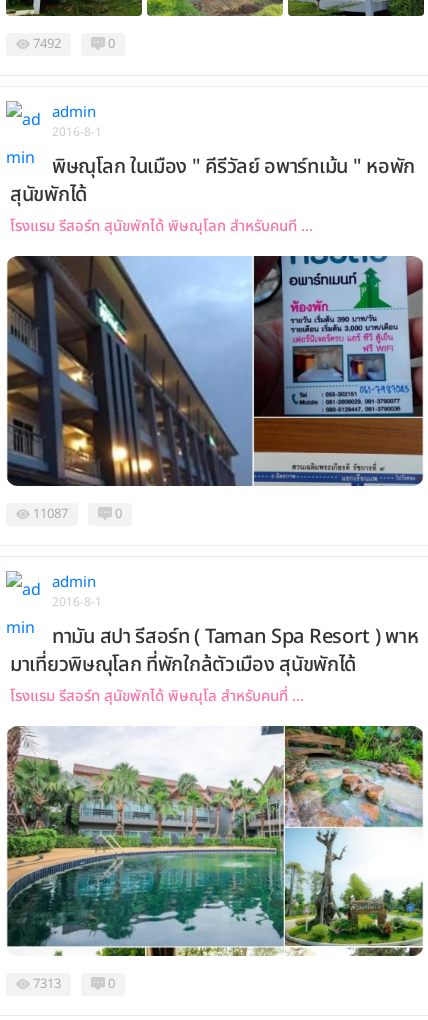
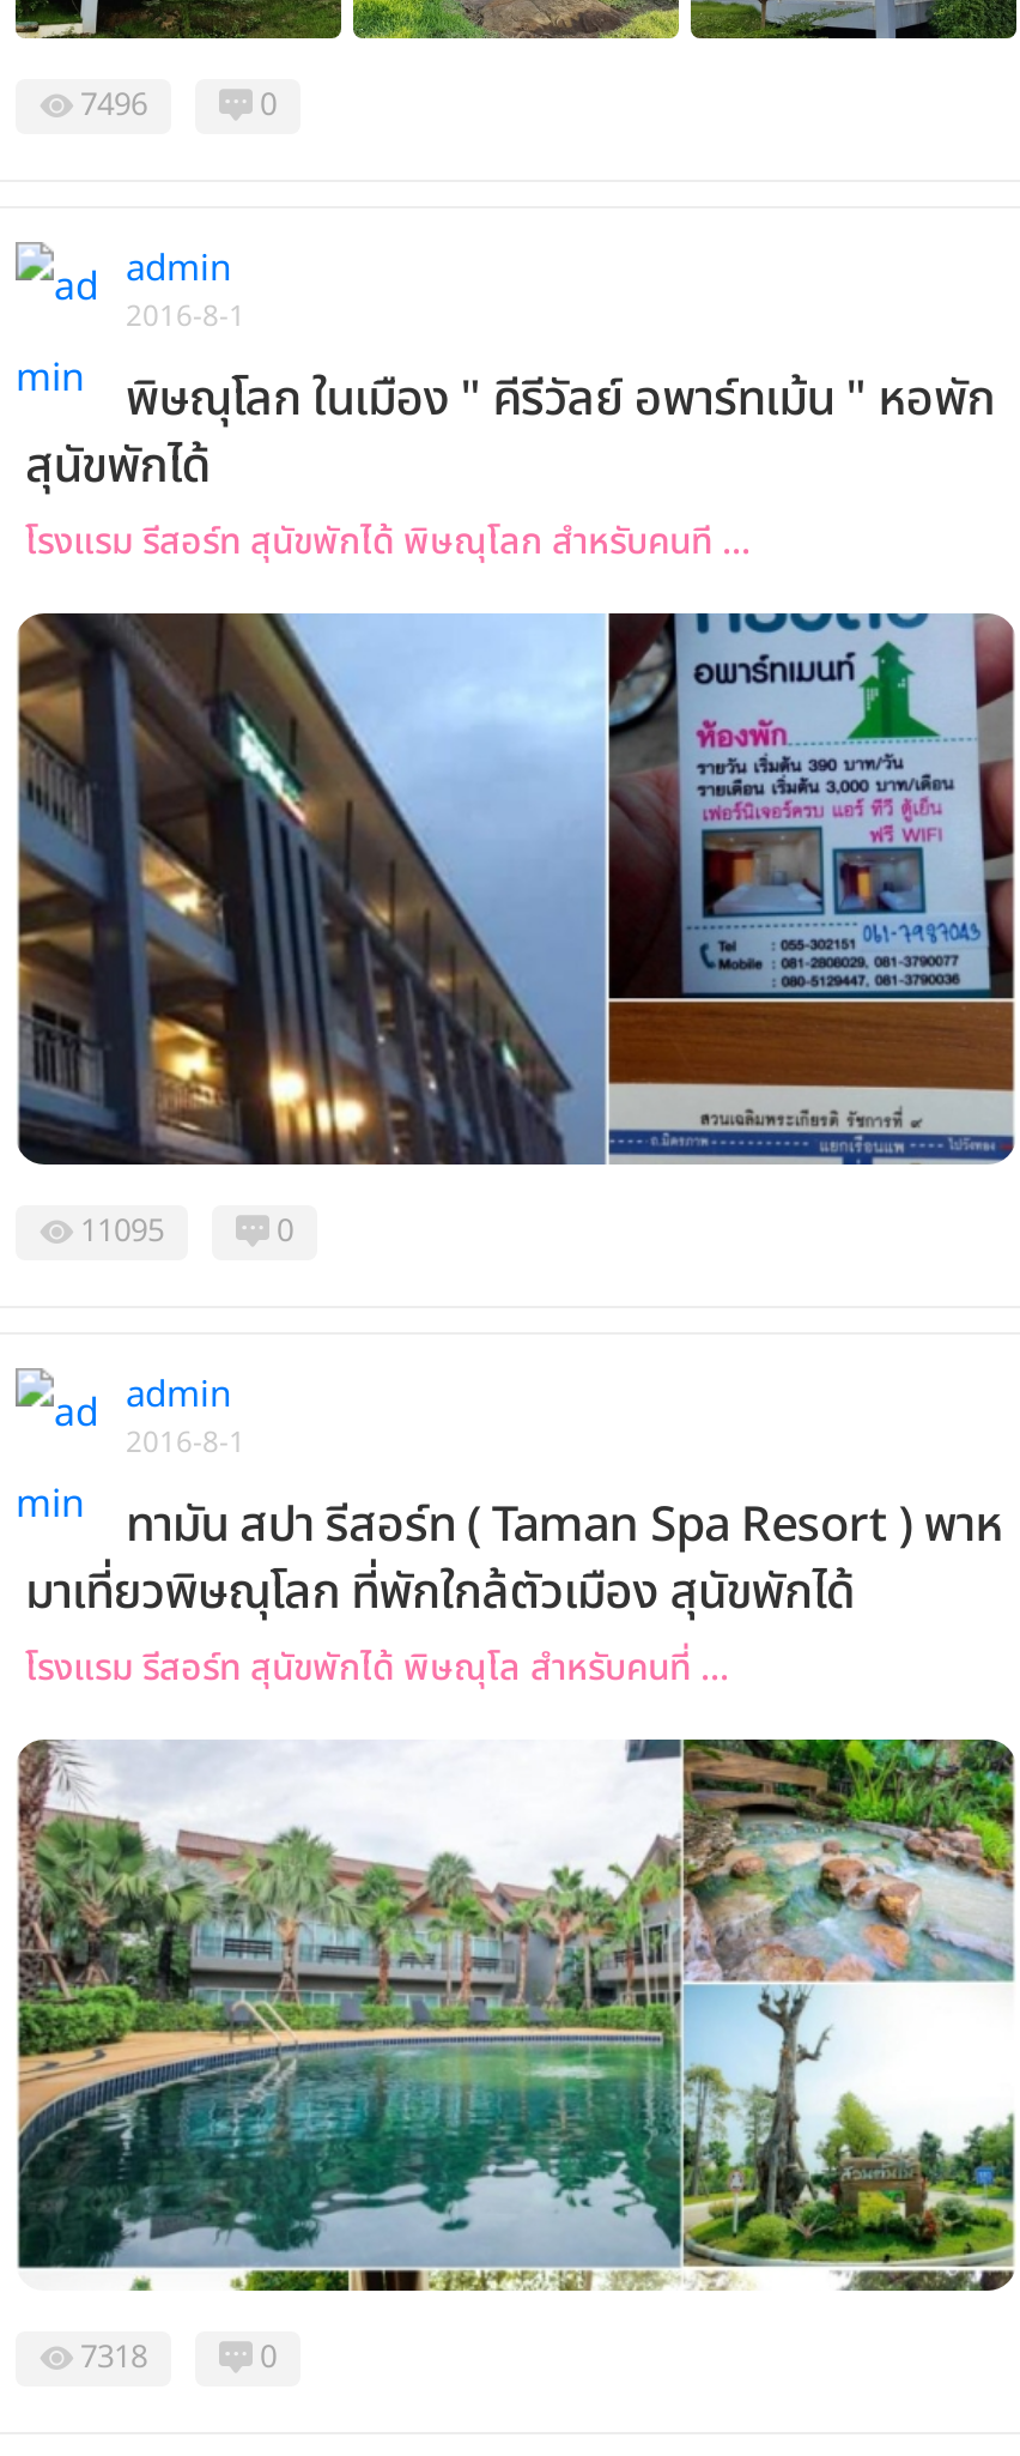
- 7492
+ 7496

- 11087
+ 11095

- 7313
+ 7318
